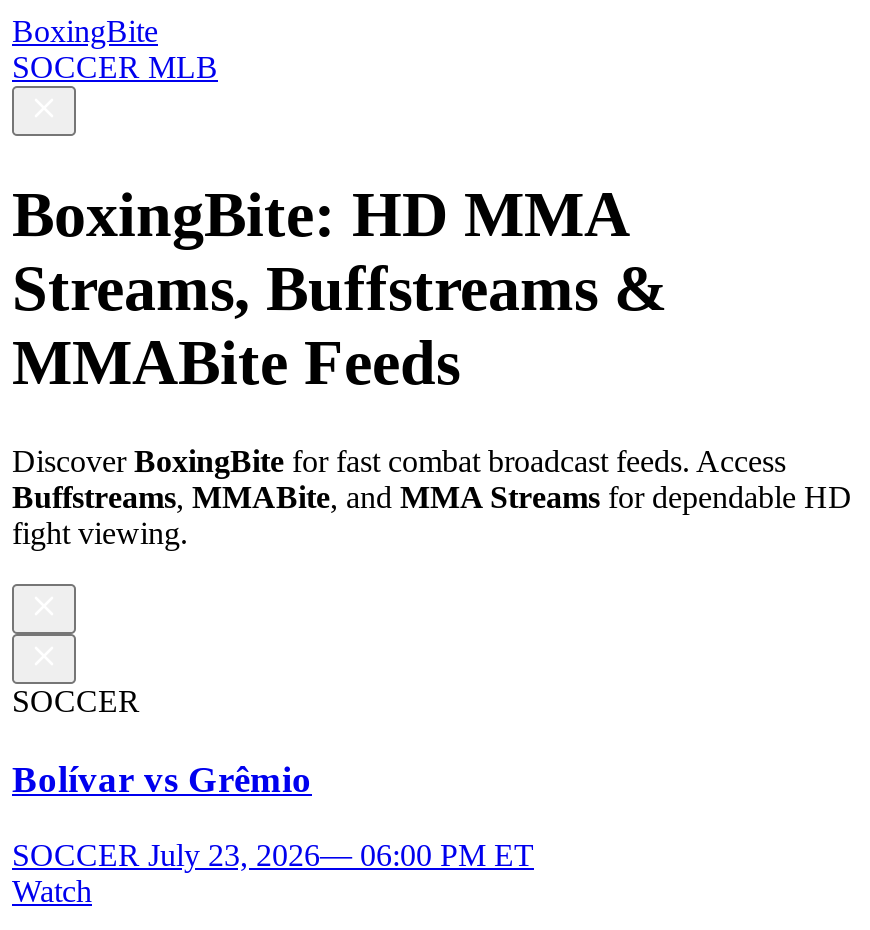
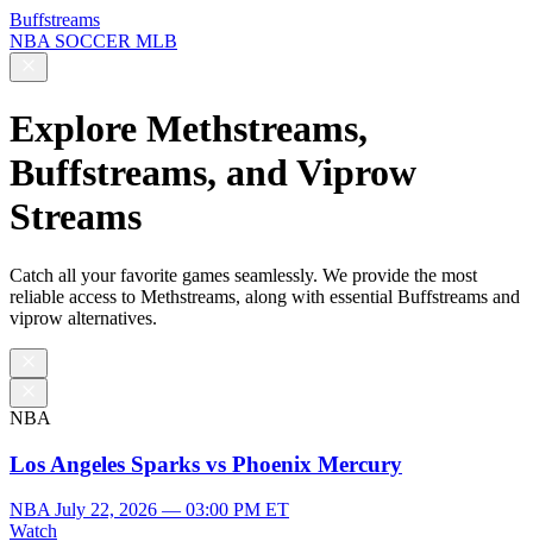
- BoxingBite
- SOCCER MLB
+ Buffstreams
+ NBA SOCCER MLB

- BoxingBite: HD MMA
- Streams, Buffstreams &
- MMABite Feeds
+ Explore Methstreams,
+ Buffstreams, and Viprow
+ Streams

- Discover BoxingBite for fast combat broadcast feeds. Access
- Buffstreams, MMABite, and MMA Streams for dependable HD
- fight viewing.
+ Catch all your favorite games seamlessly. We provide the most
+ reliable access to Methstreams, along with essential Buffstreams and
+ viprow alternatives.

- SOCCER
+ NBA

- Bolívar vs Grêmio
+ Los Angeles Sparks vs Phoenix Mercury

- SOCCER July 23, 2026— 06:00 PM ET
+ NBA July 22, 2026 — 03:00 PM ET
